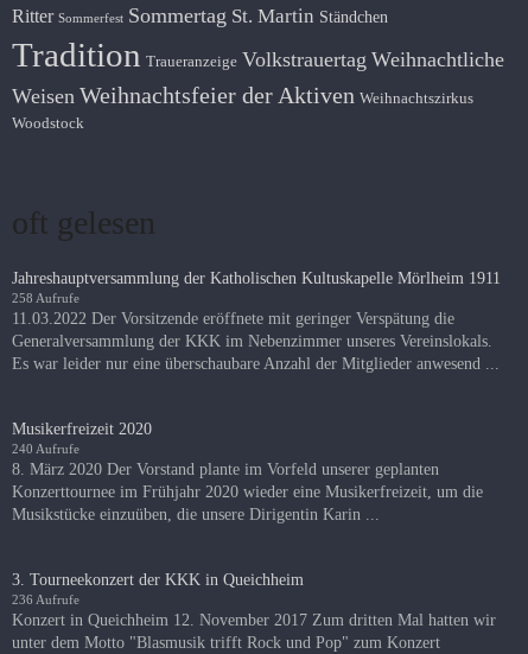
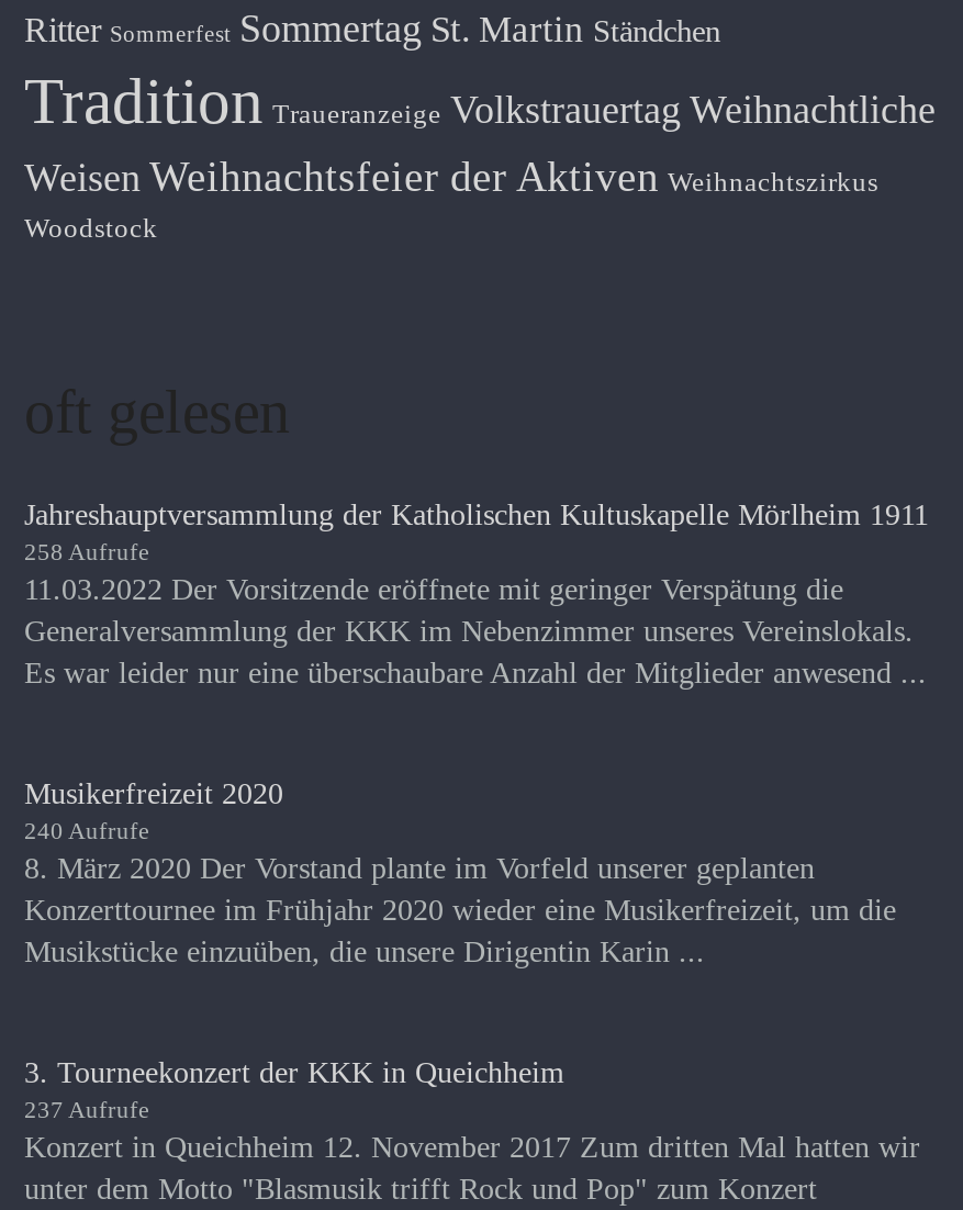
- 236 Aufrufe
+ 237 Aufrufe
